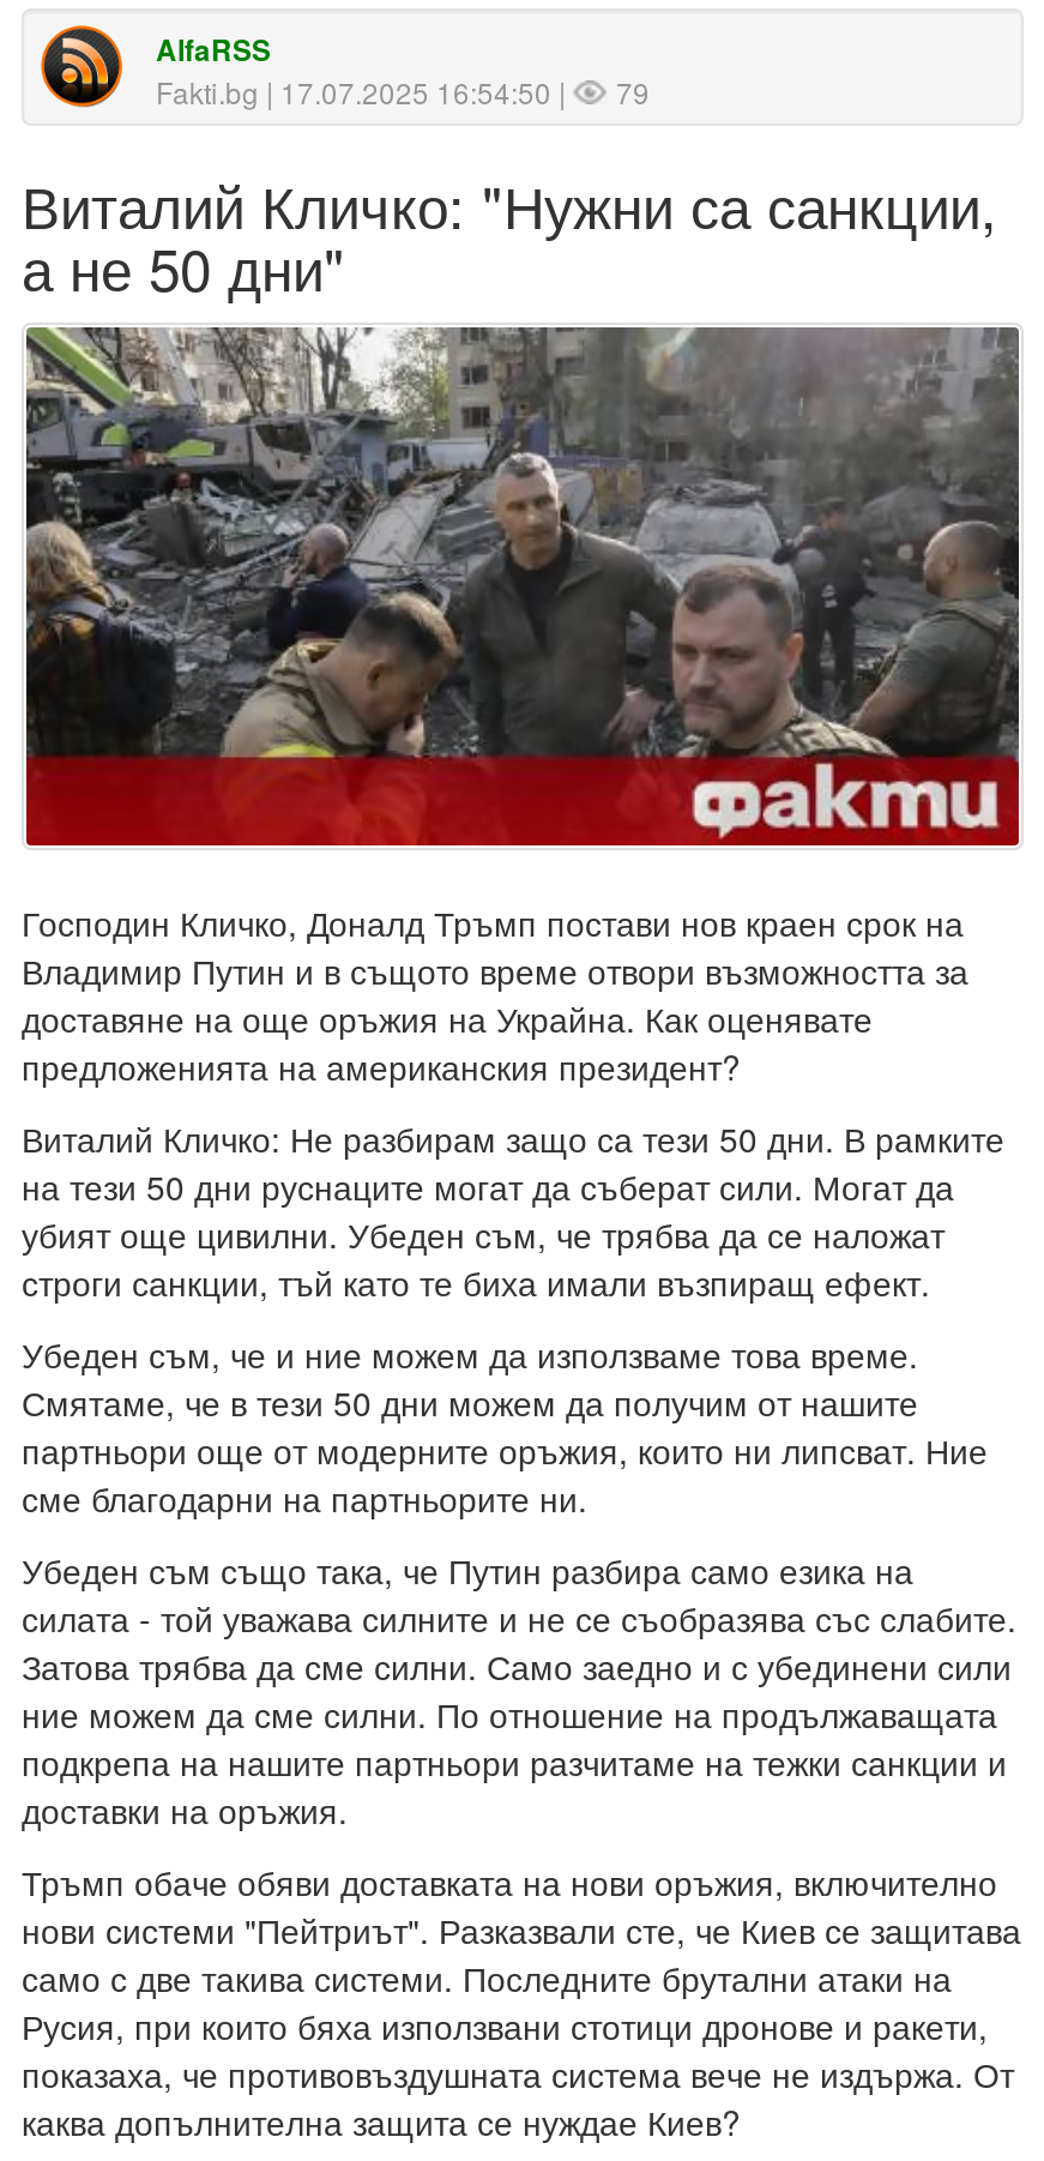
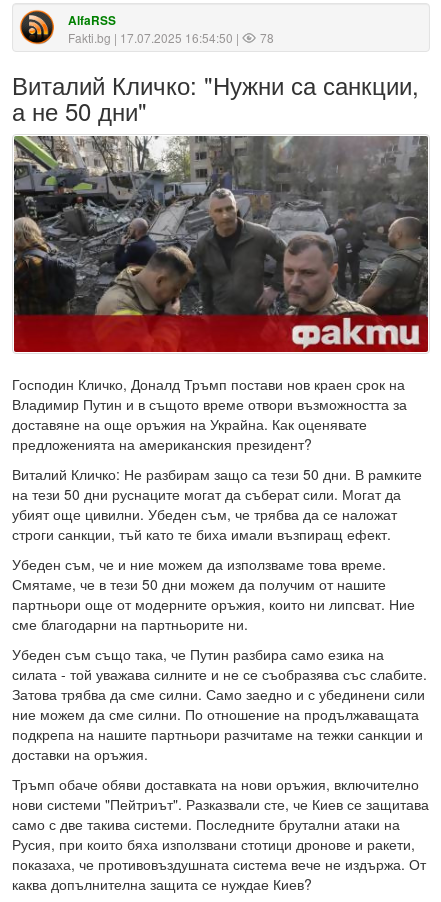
- 79
+ 78
